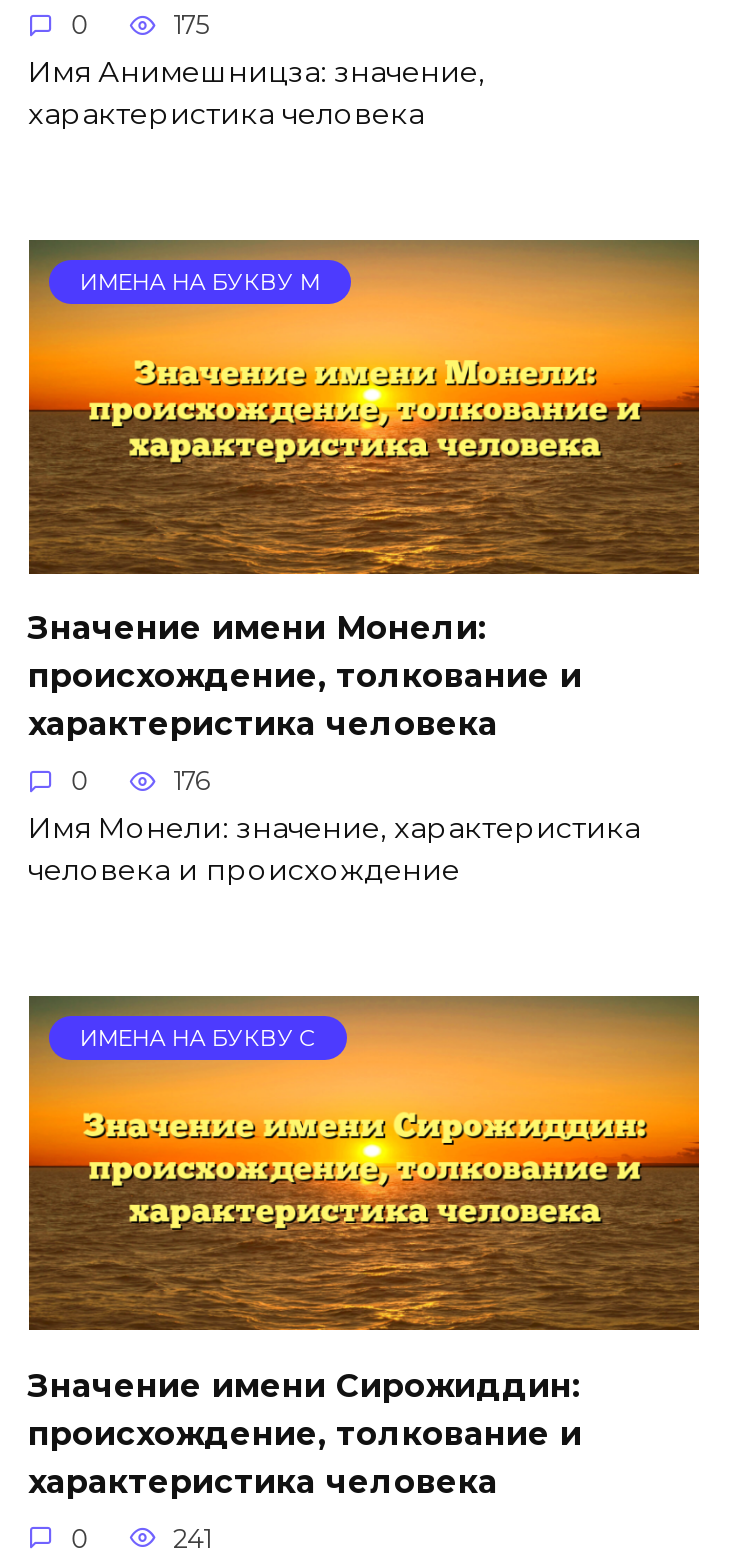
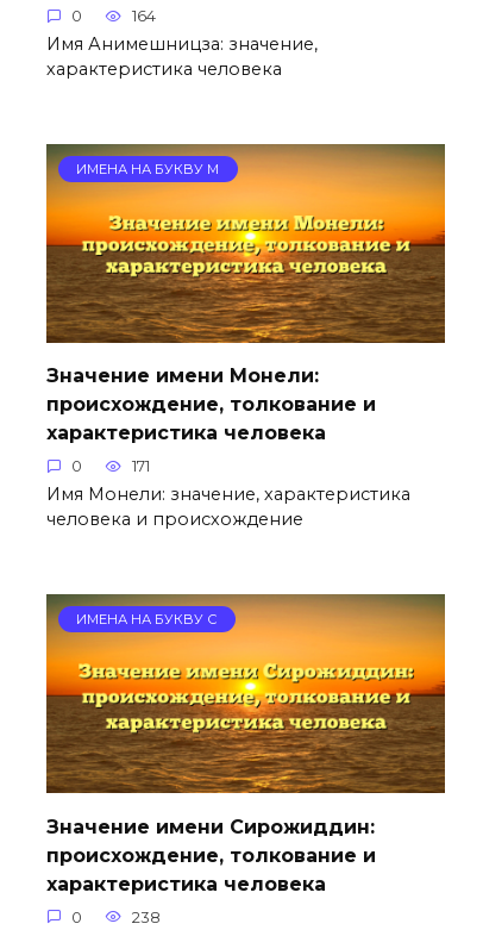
- 175
+ 164

- 176
+ 171

- 241
+ 238
